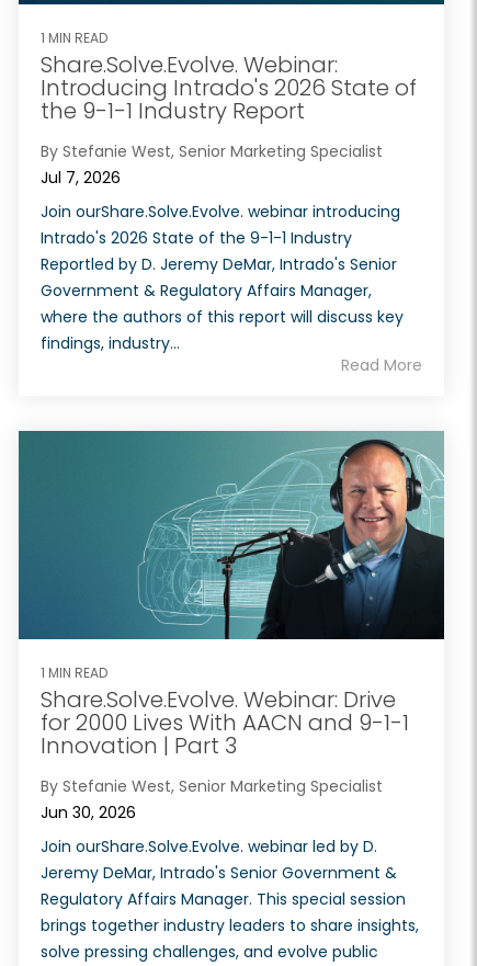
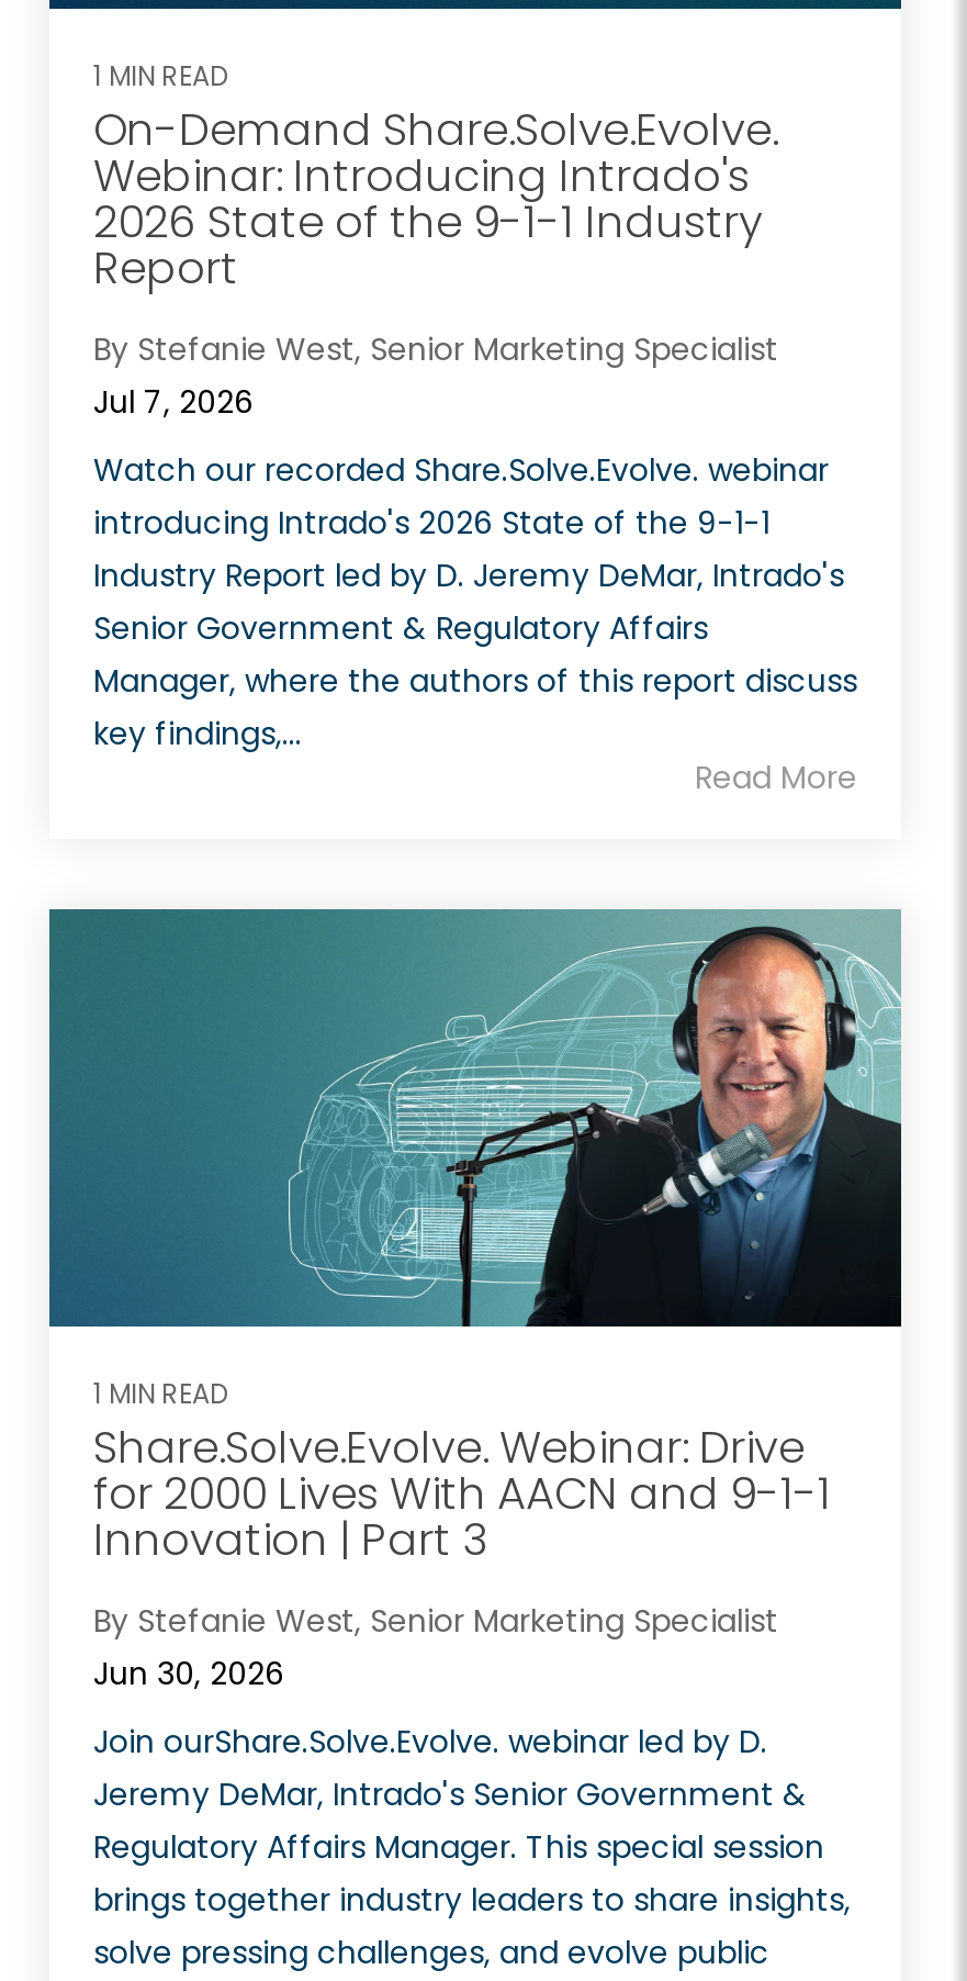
- Share.Solve.Evolve. Webinar:
- Introducing Intrado's 2026 State of
- the 9-1-1 Industry Report
+ On-Demand Share.Solve.Evolve.
+ Webinar: Introducing Intrado's
+ 2026 State of the 9-1-1 Industry
+ Report

- Join ourShare.Solve.Evolve. webinar introducing
- Intrado's 2026 State of the 9-1-1 Industry
- Reportled by D. Jeremy DeMar, Intrado's Senior
- Government & Regulatory Affairs Manager,
- where the authors of this report will discuss key
- findings, industry...
+ Watch our recorded Share.Solve.Evolve. webinar
+ introducing Intrado's 2026 State of the 9-1-1
+ Industry Report led by D. Jeremy DeMar, Intrado's
+ Senior Government & Regulatory Affairs
+ Manager, where the authors of this report discuss
+ key findings,...
